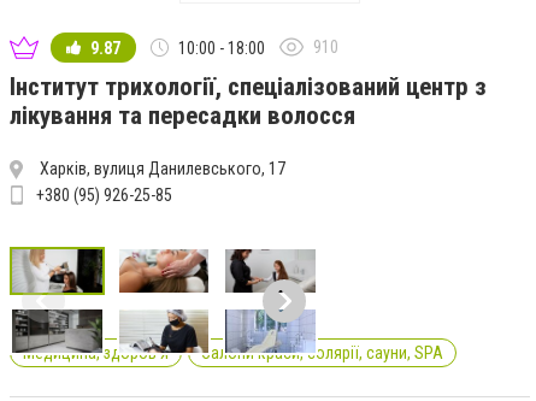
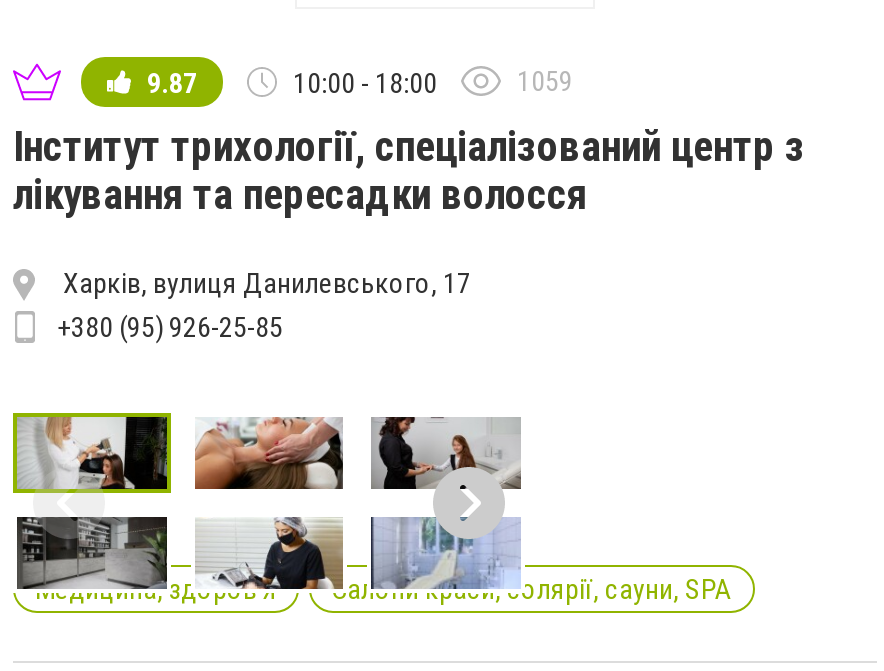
- 910
+ 1059
